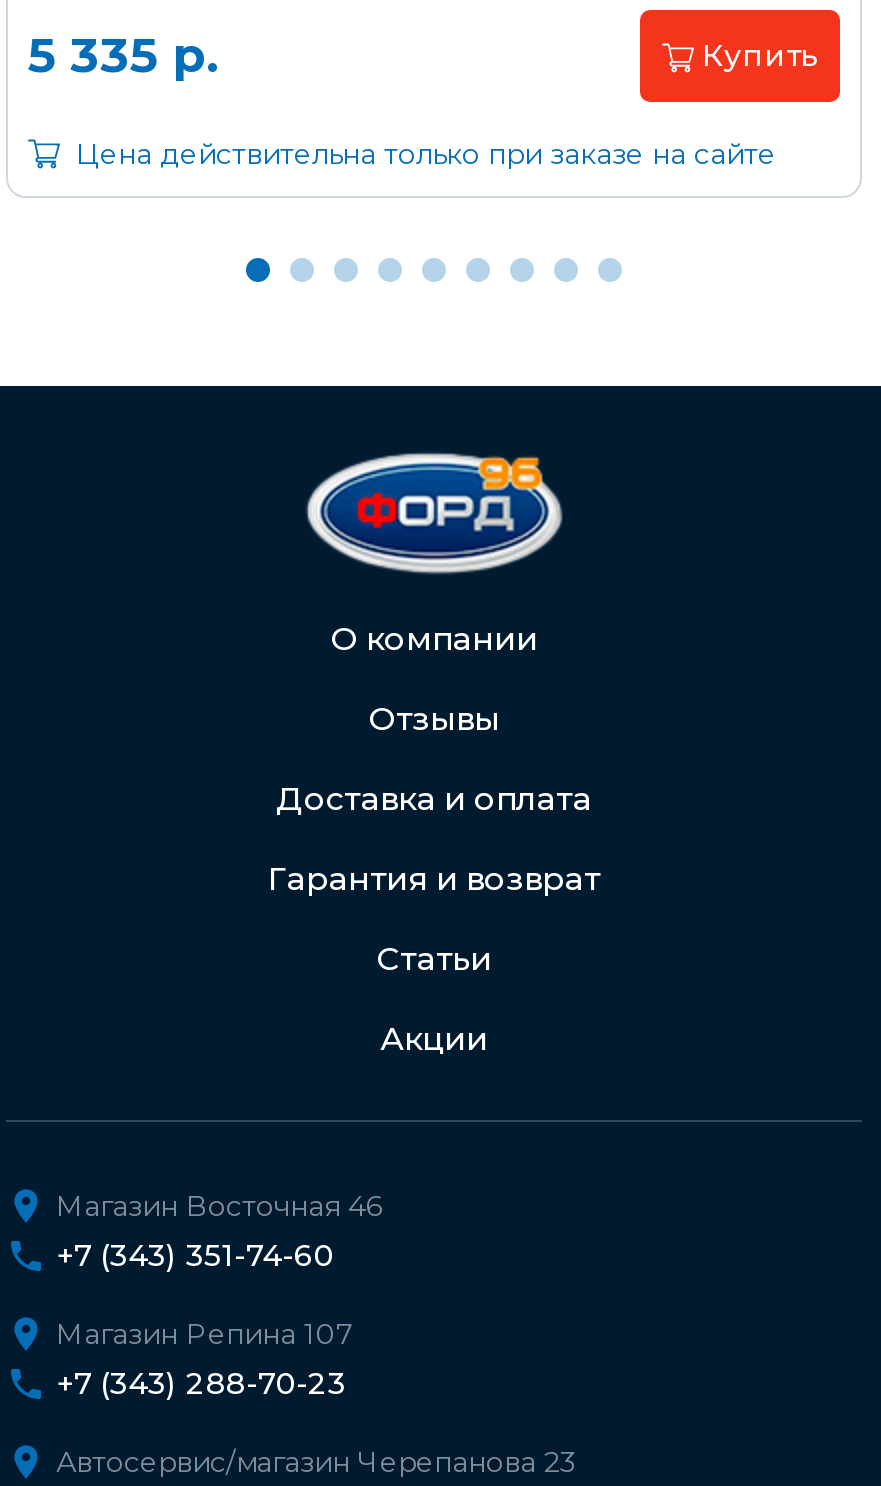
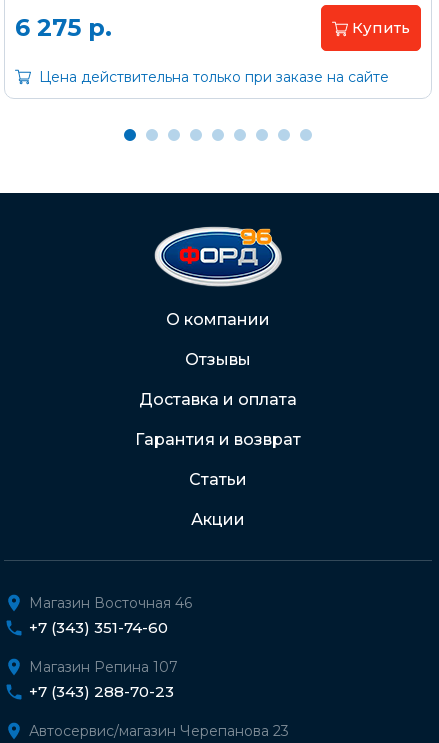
- 5 335 р.
+ 6 275 р.
